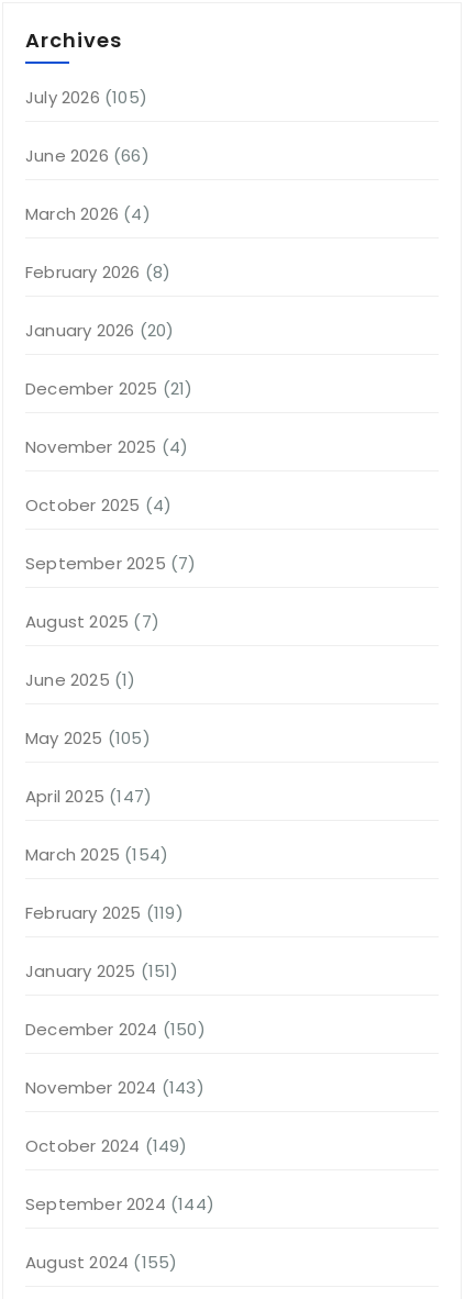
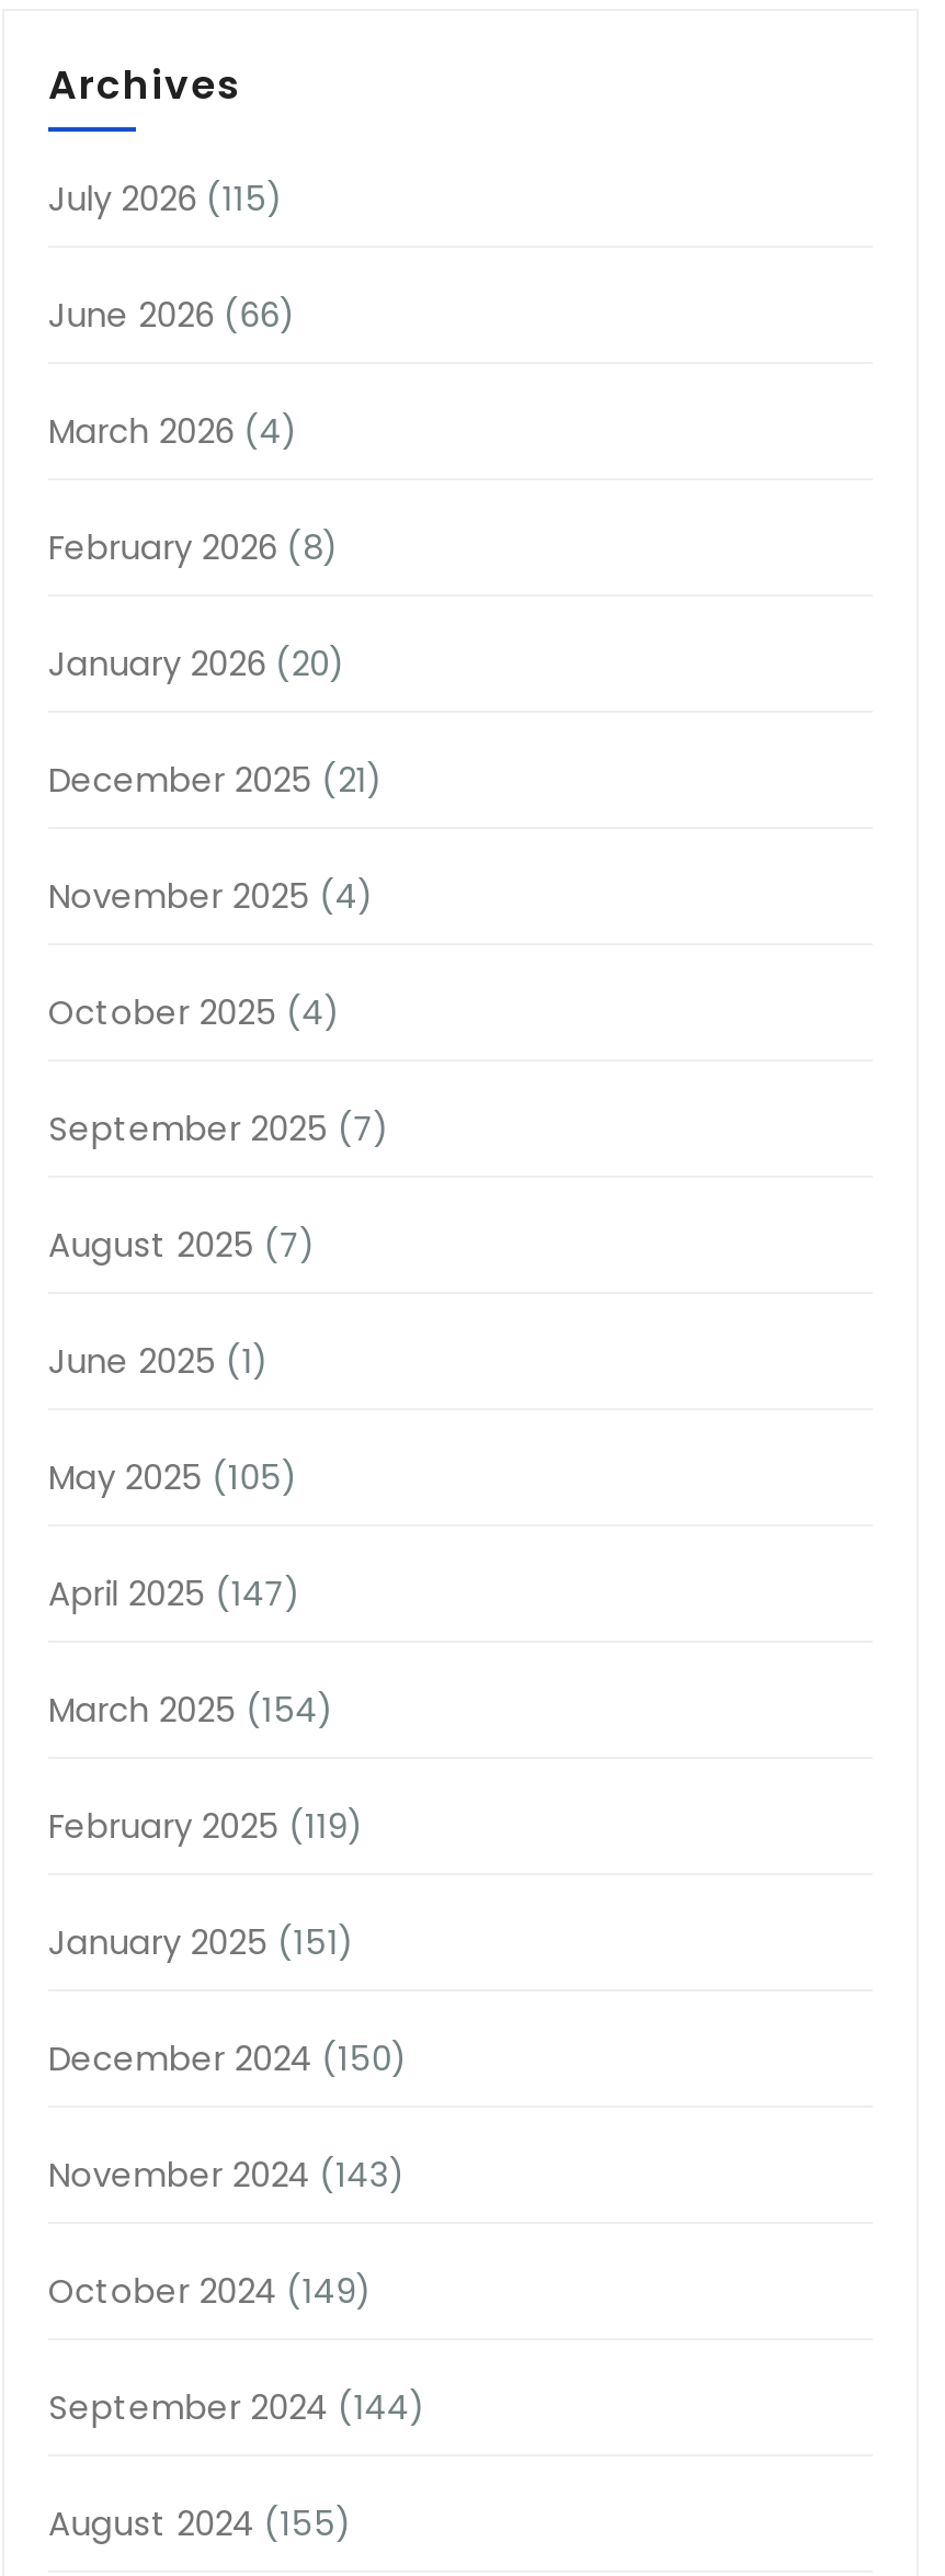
- July 2026 (105)
+ July 2026 (115)
